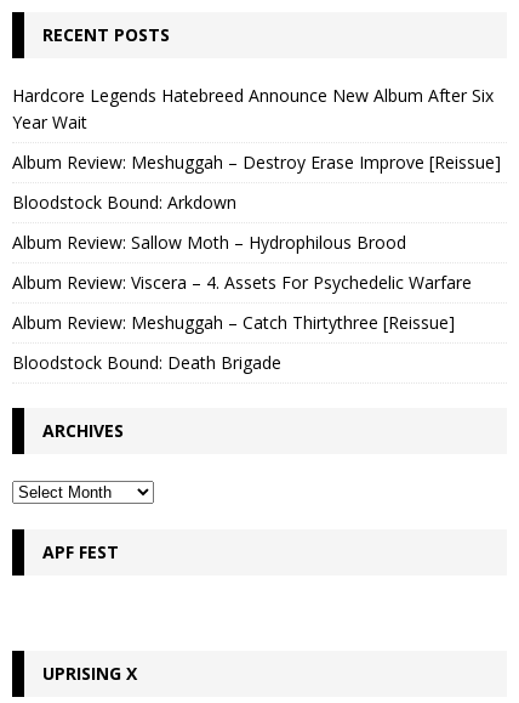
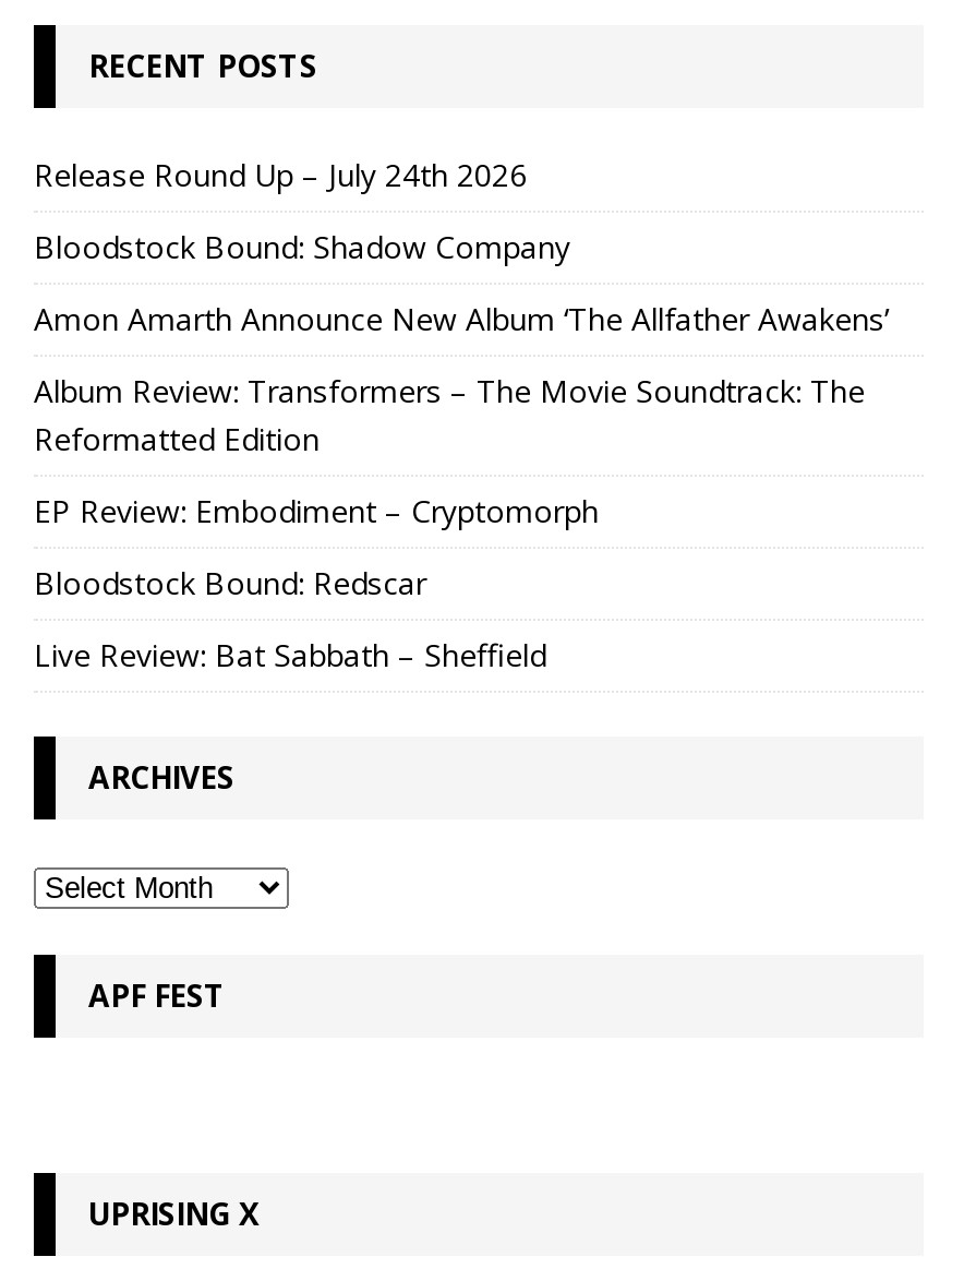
- Hardcore Legends Hatebreed Announce New Album After Six
- Year Wait
+ Release Round Up – July 24th 2026

- Album Review: Meshuggah – Destroy Erase Improve [Reissue]
+ Bloodstock Bound: Shadow Company

- Bloodstock Bound: Arkdown
+ Amon Amarth Announce New Album ‘The Allfather Awakens’

- Album Review: Sallow Moth – Hydrophilous Brood
+ Album Review: Transformers – The Movie Soundtrack: The
+ Reformatted Edition

- Album Review: Viscera – 4. Assets For Psychedelic Warfare
+ EP Review: Embodiment – Cryptomorph

- Album Review: Meshuggah – Catch Thirtythree [Reissue]
+ Bloodstock Bound: Redscar

- Bloodstock Bound: Death Brigade
+ Live Review: Bat Sabbath – Sheffield
